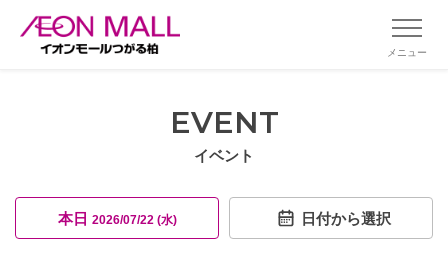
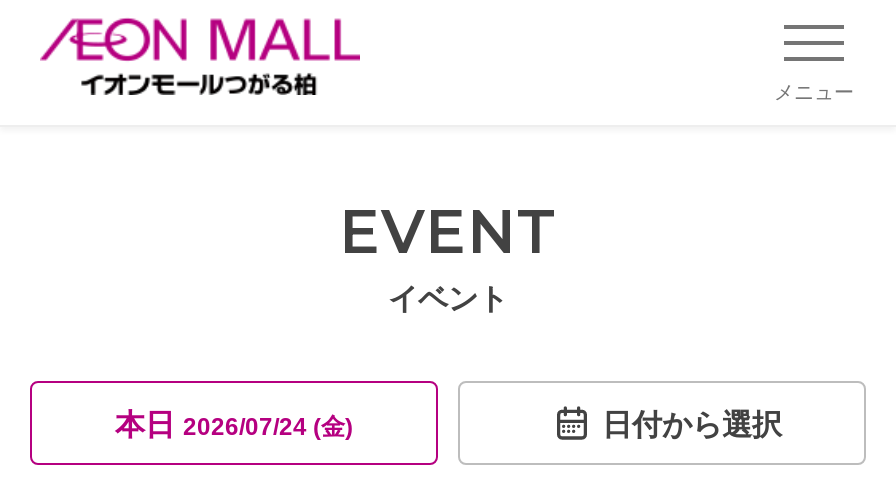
- 本日2026/07/22 (水)
+ 本日2026/07/24 (金)
